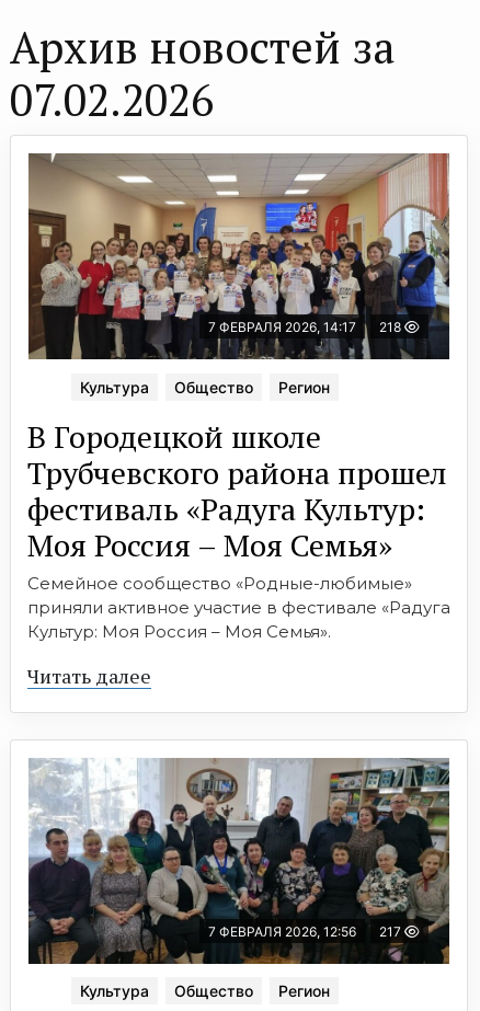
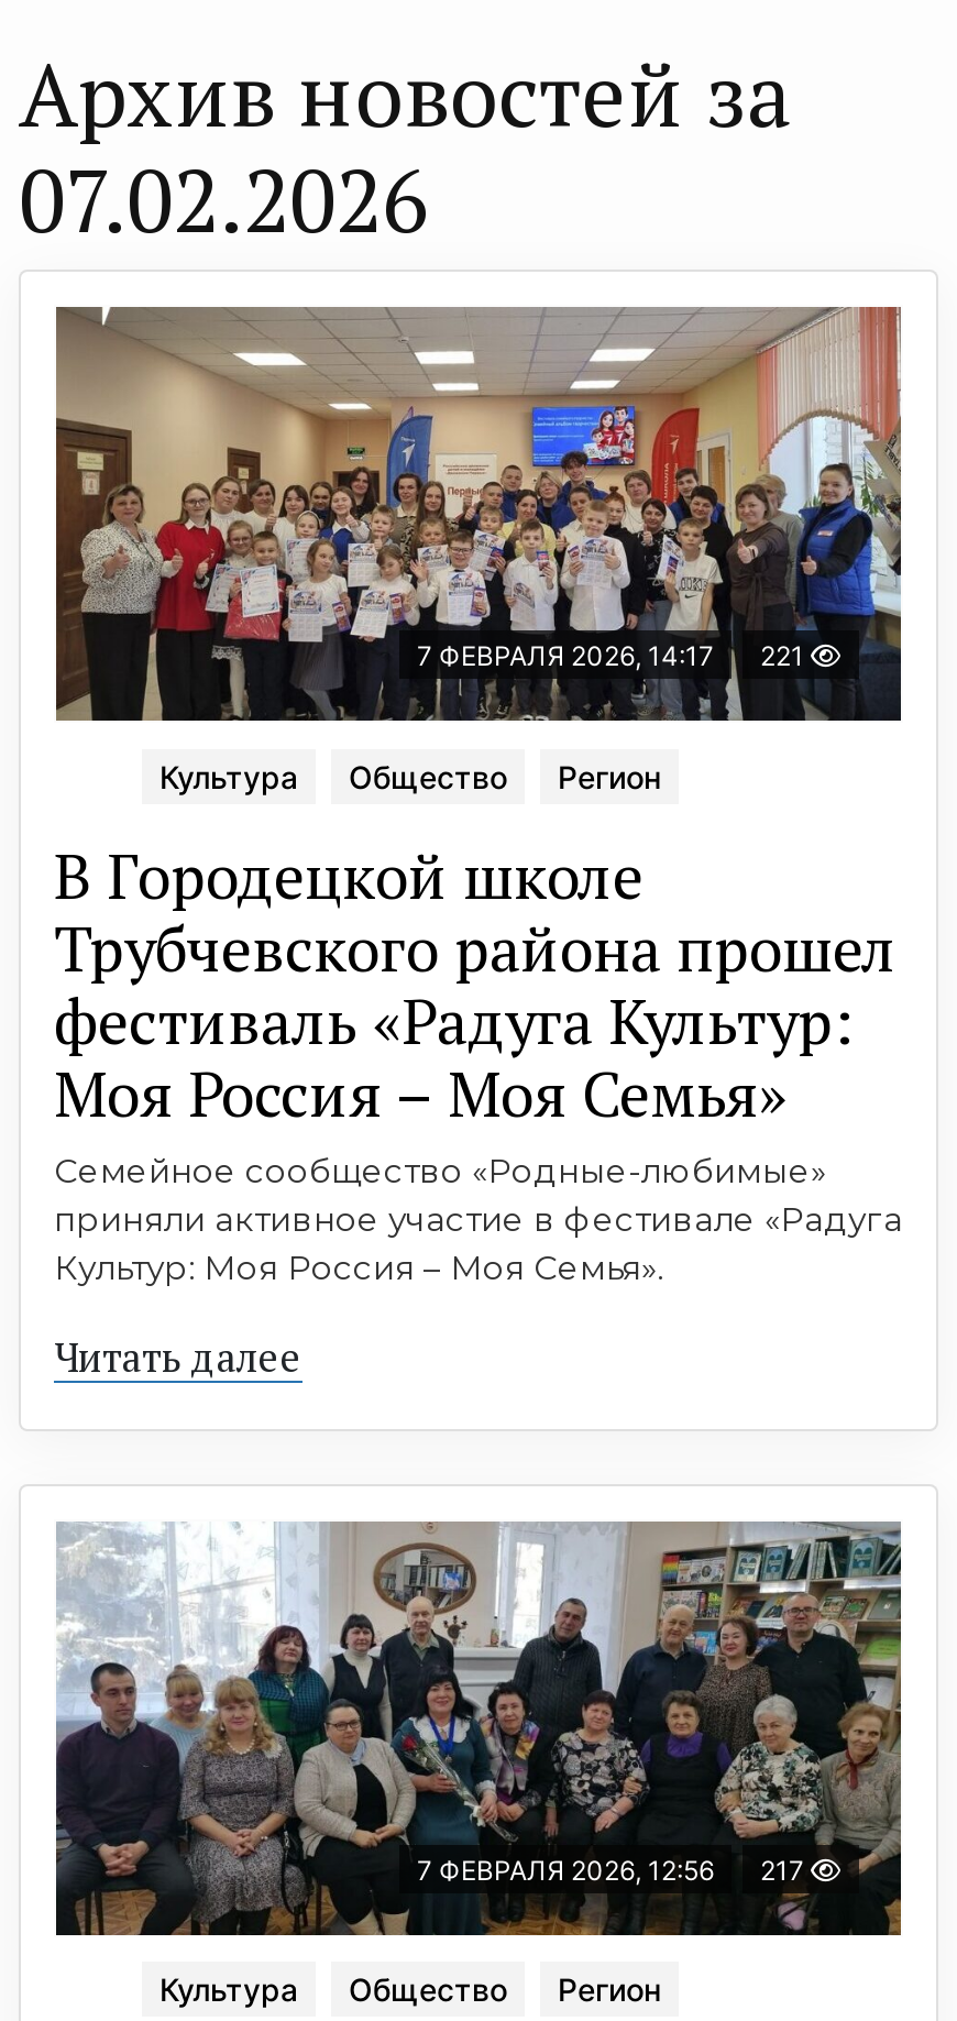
- 7 ФЕВРАЛЯ 2026, 14:17 218
+ 7 ФЕВРАЛЯ 2026, 14:17 221
